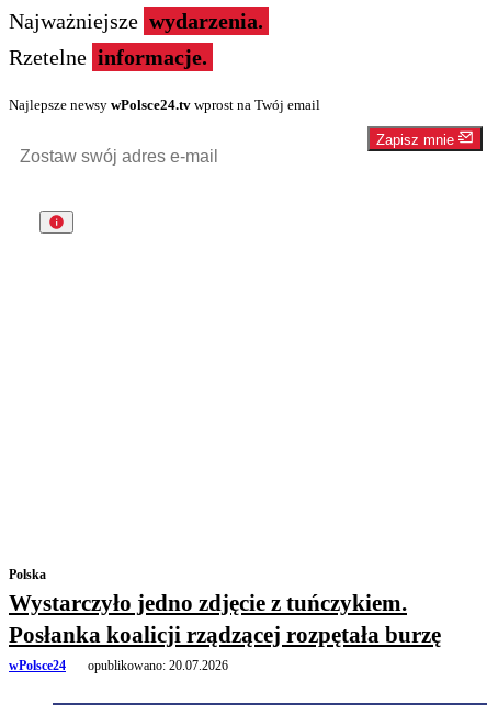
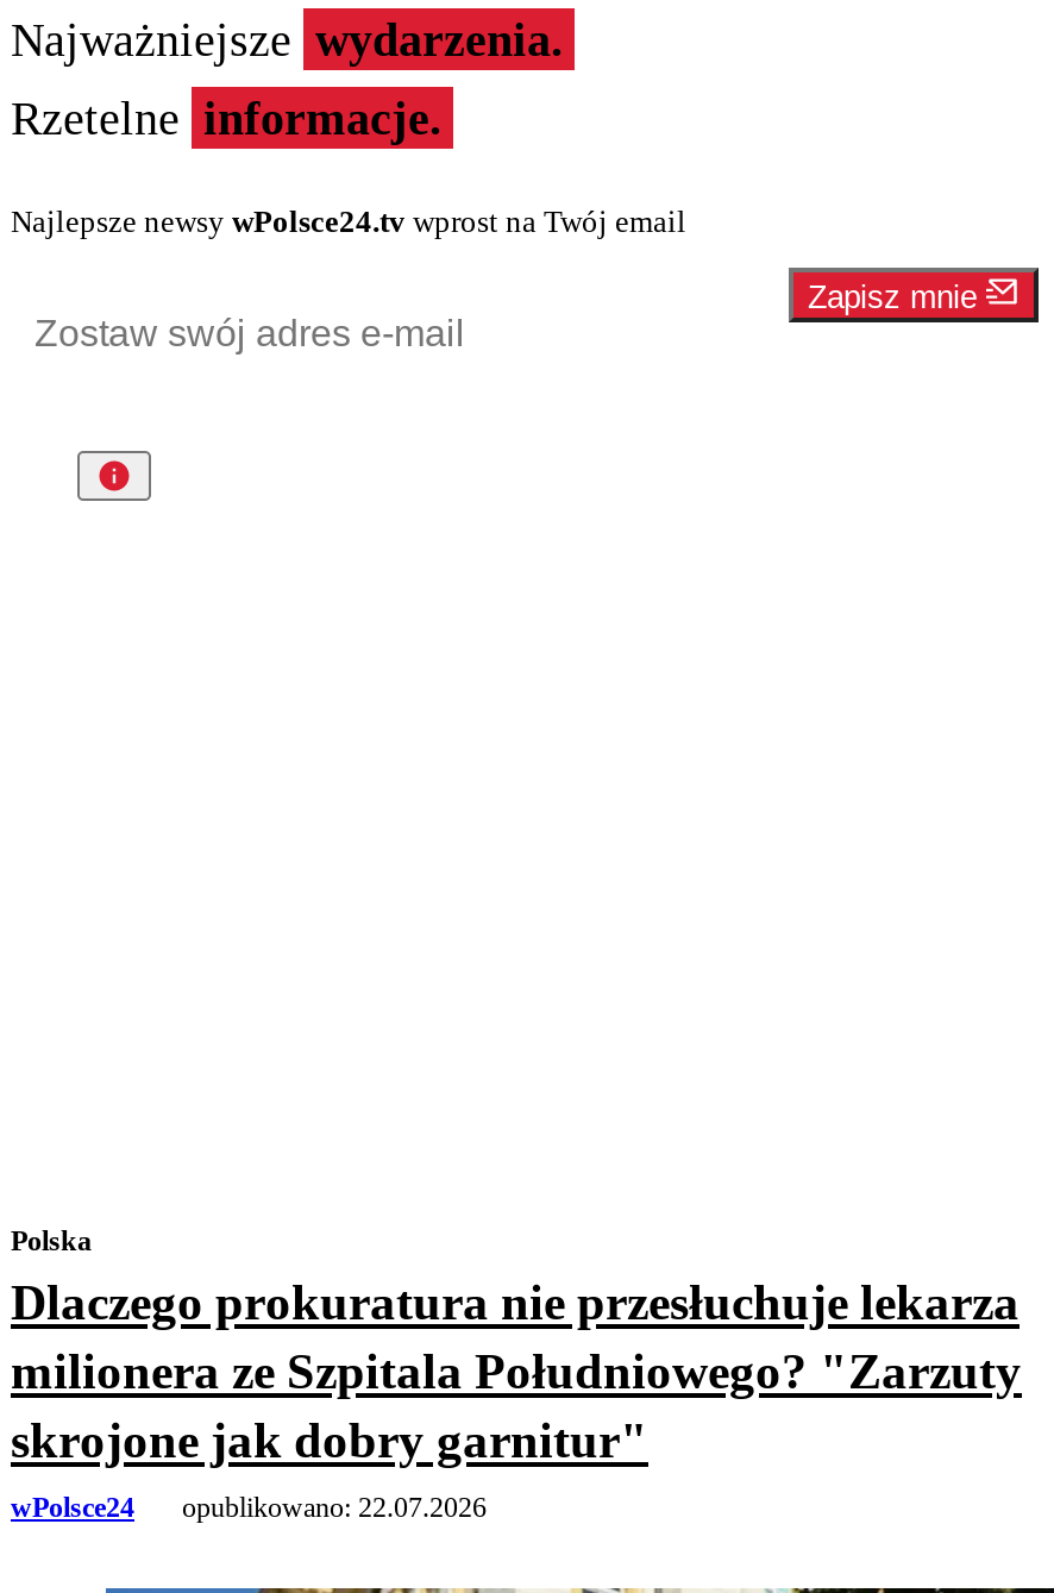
- Wystarczyło jedno zdjęcie z tuńczykiem.
- Posłanka koalicji rządzącej rozpętała burzę
+ Dlaczego prokuratura nie przesłuchuje lekarza
+ milionera ze Szpitala Południowego? "Zarzuty
+ skrojone jak dobry garnitur"

- opublikowano: 20.07.2026
+ opublikowano: 22.07.2026
